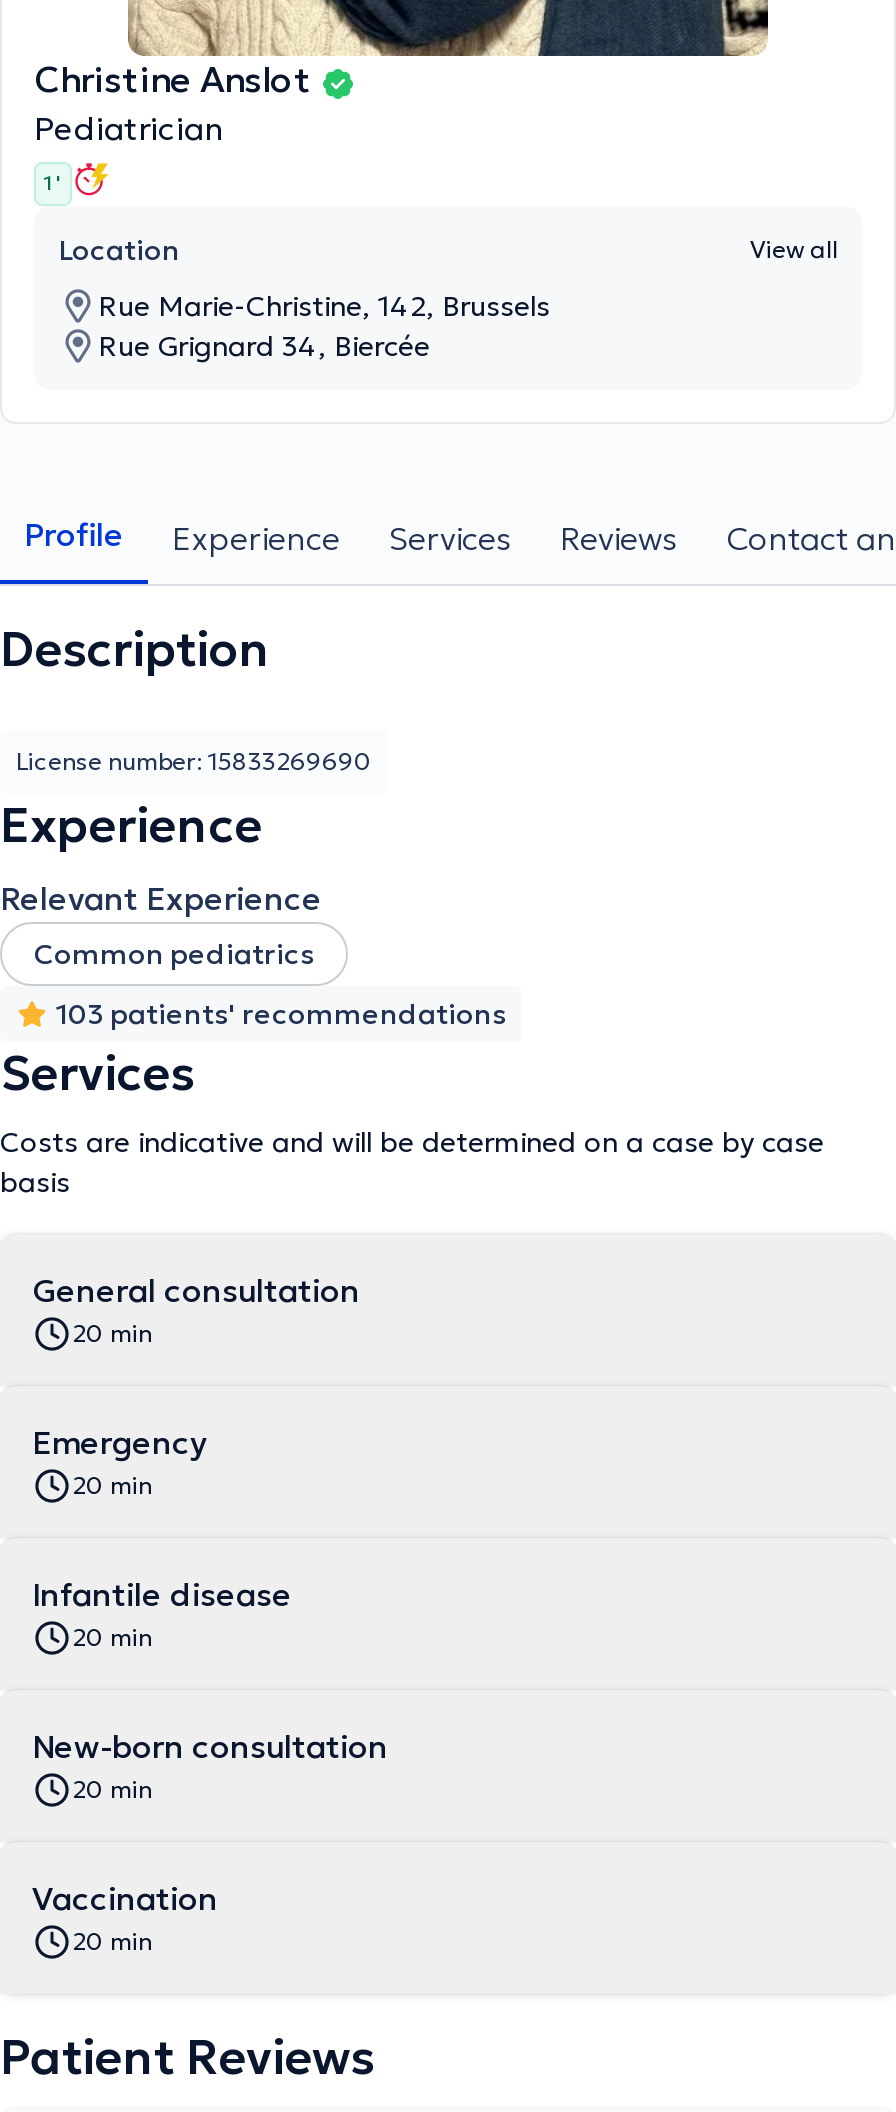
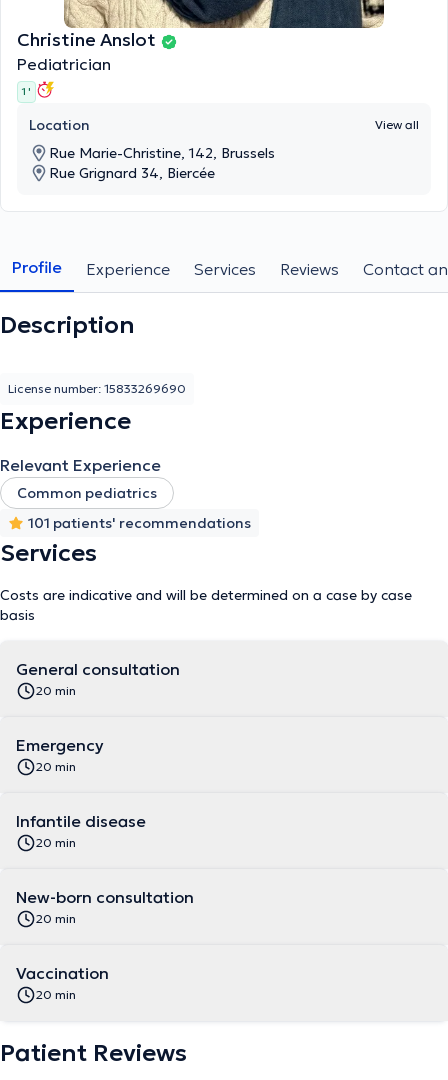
- 103 patients' recommendations
+ 101 patients' recommendations
